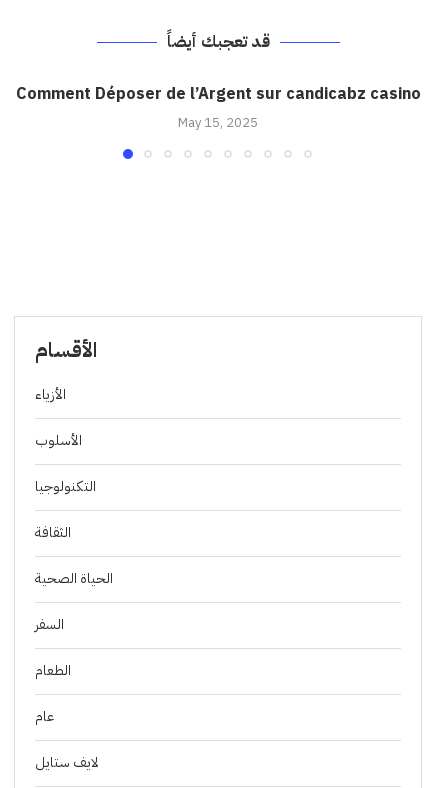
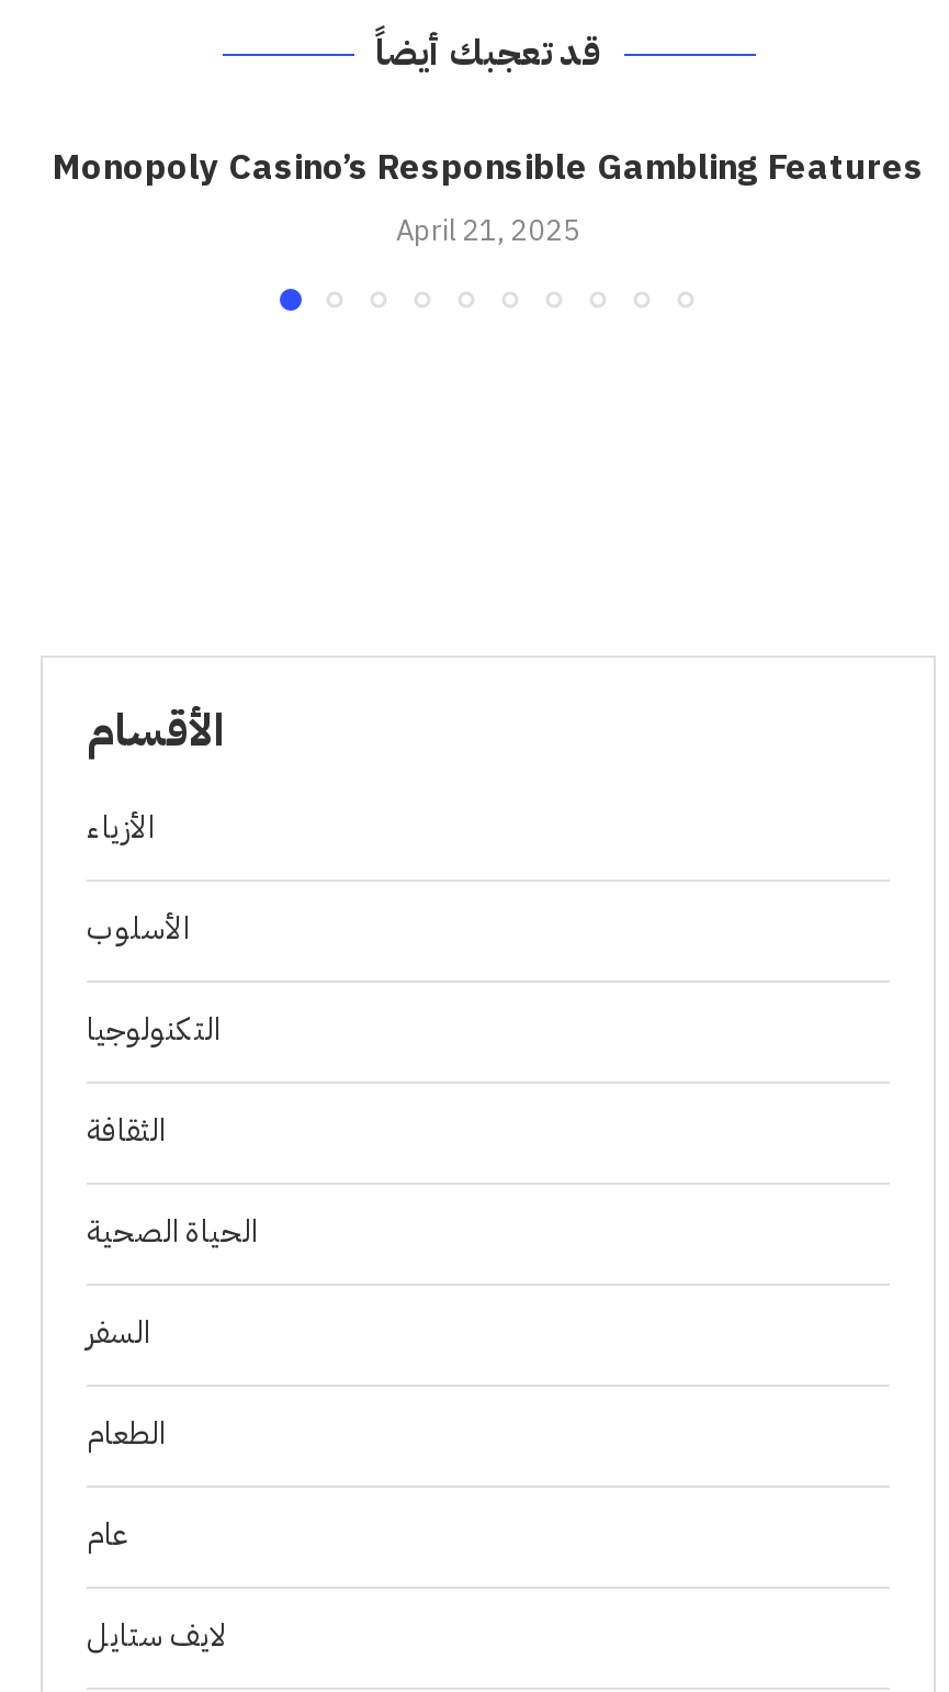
- Comment Déposer de l’Argent sur candicabz casino
- May 15, 2025
+ Monopoly Casino’s Responsible Gambling Features
+ April 21, 2025
